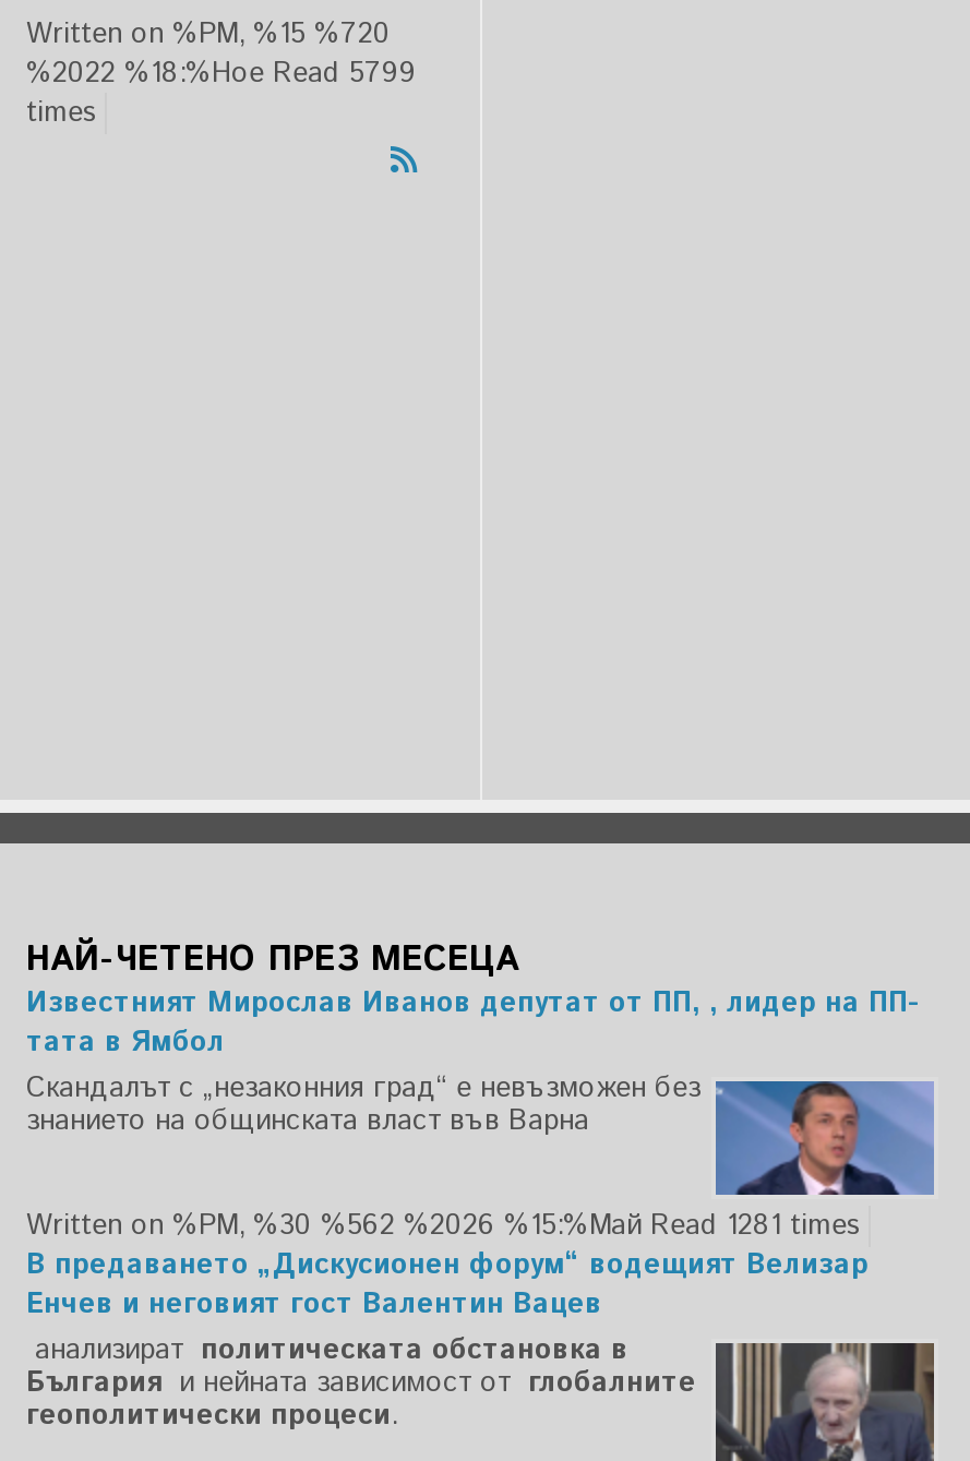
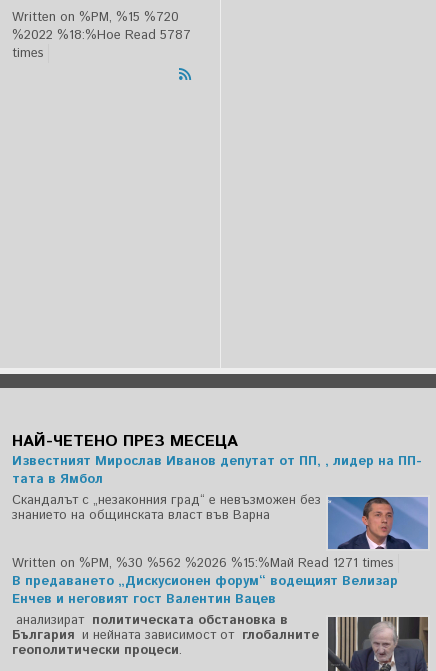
- %2022 %18:%Ное Read 5799
+ %2022 %18:%Ное Read 5787

- Written on %PM, %30 %562 %2026 %15:%Май Read 1281 times
+ Written on %PM, %30 %562 %2026 %15:%Май Read 1271 times
